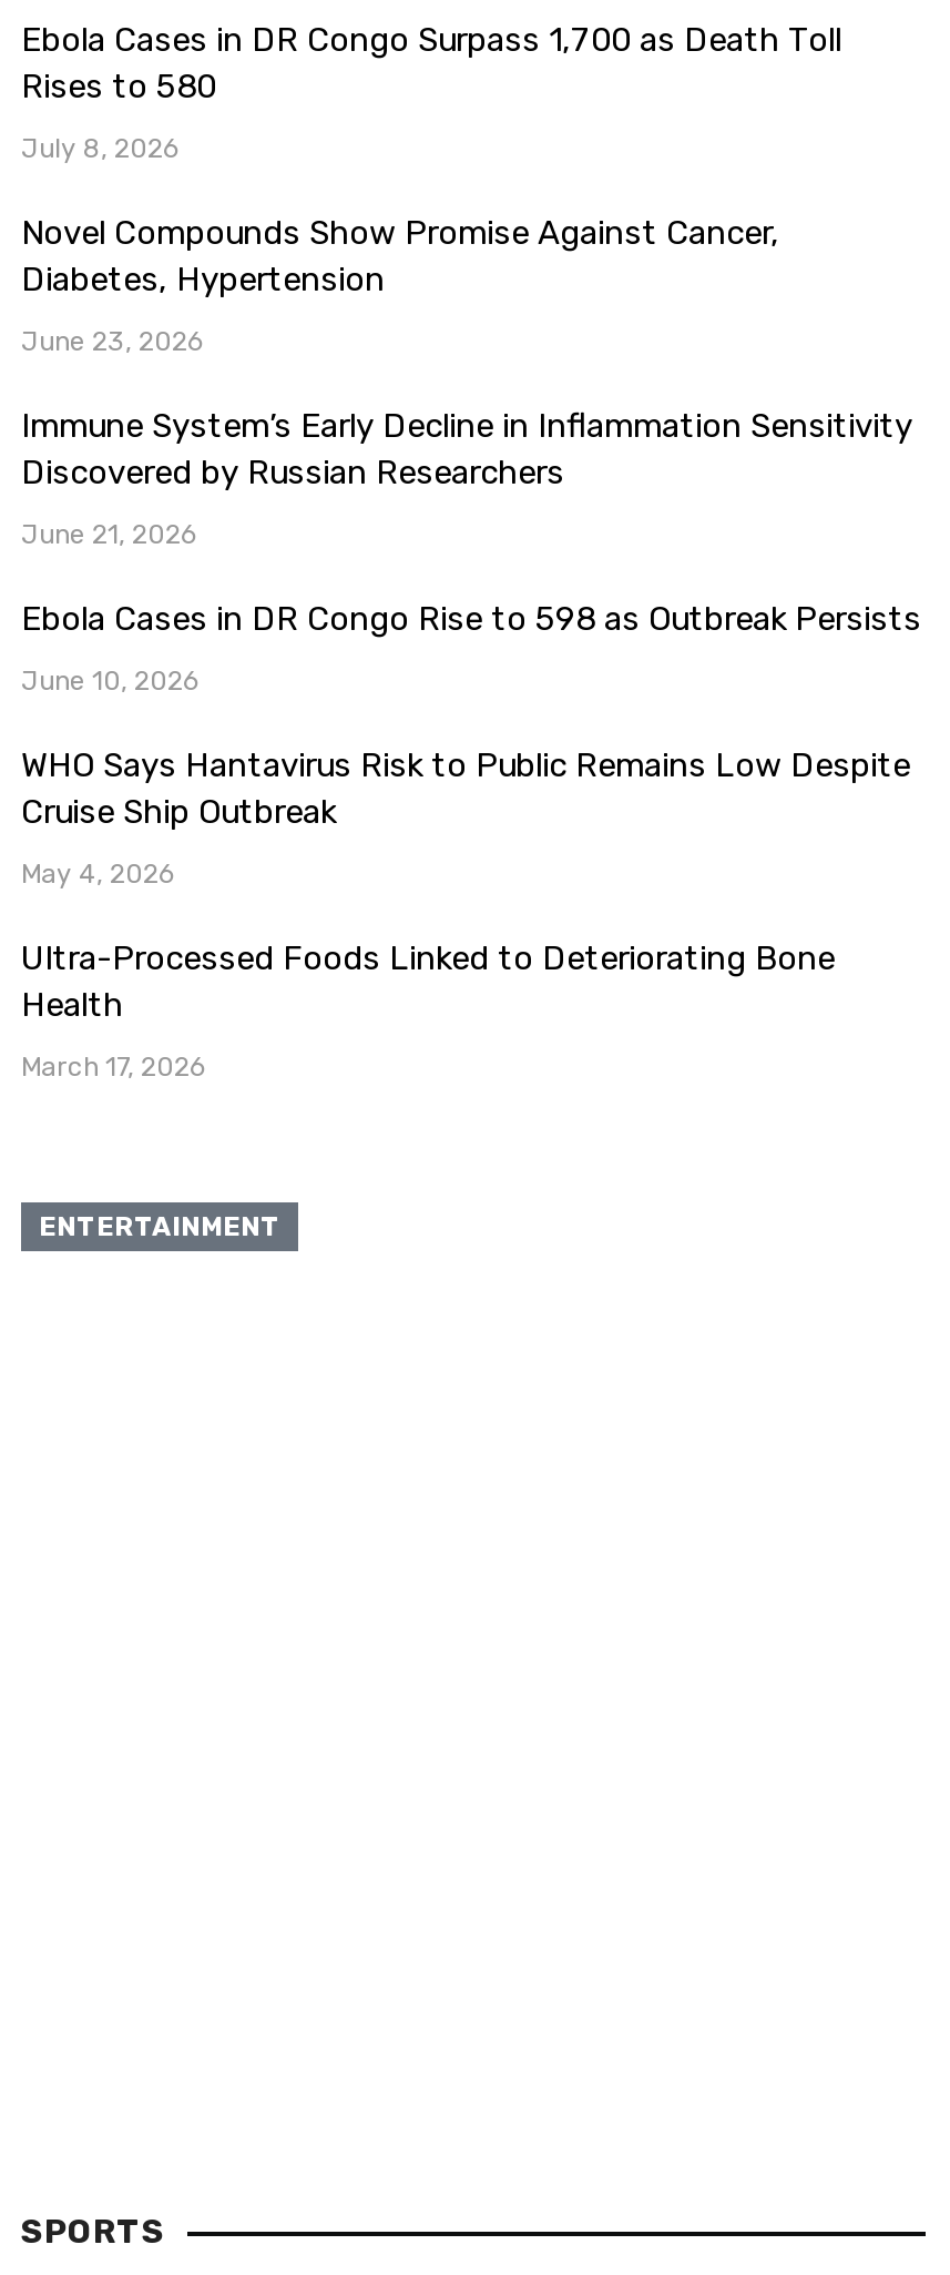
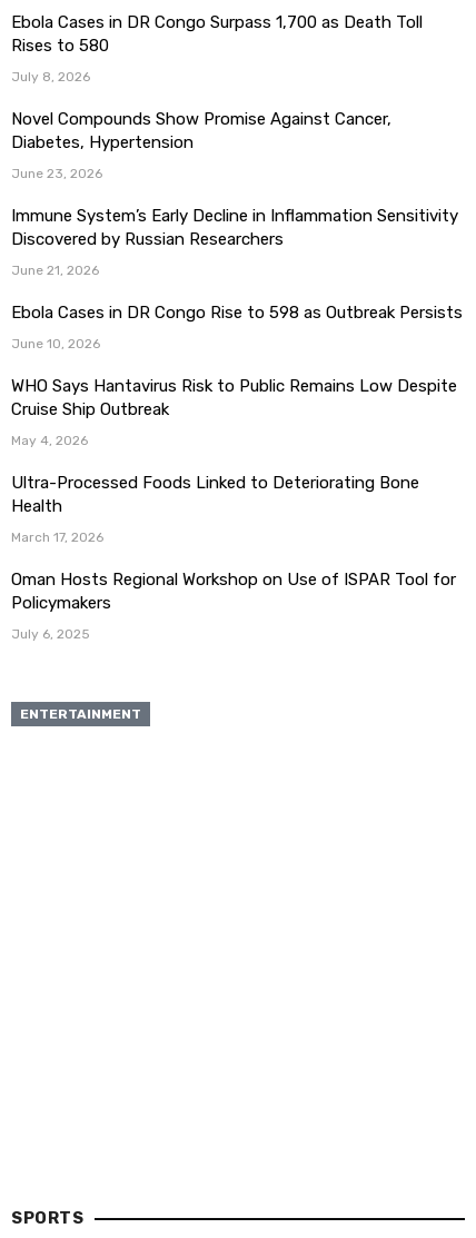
+ Oman Hosts Regional Workshop on Use of ISPAR Tool for
+ Policymakers
+ July 6, 2025
